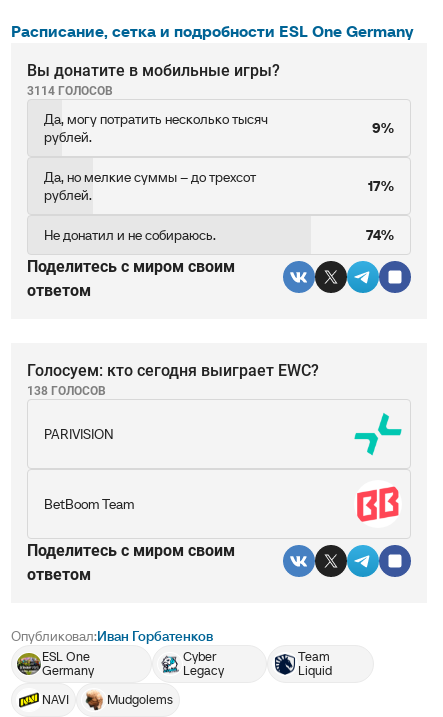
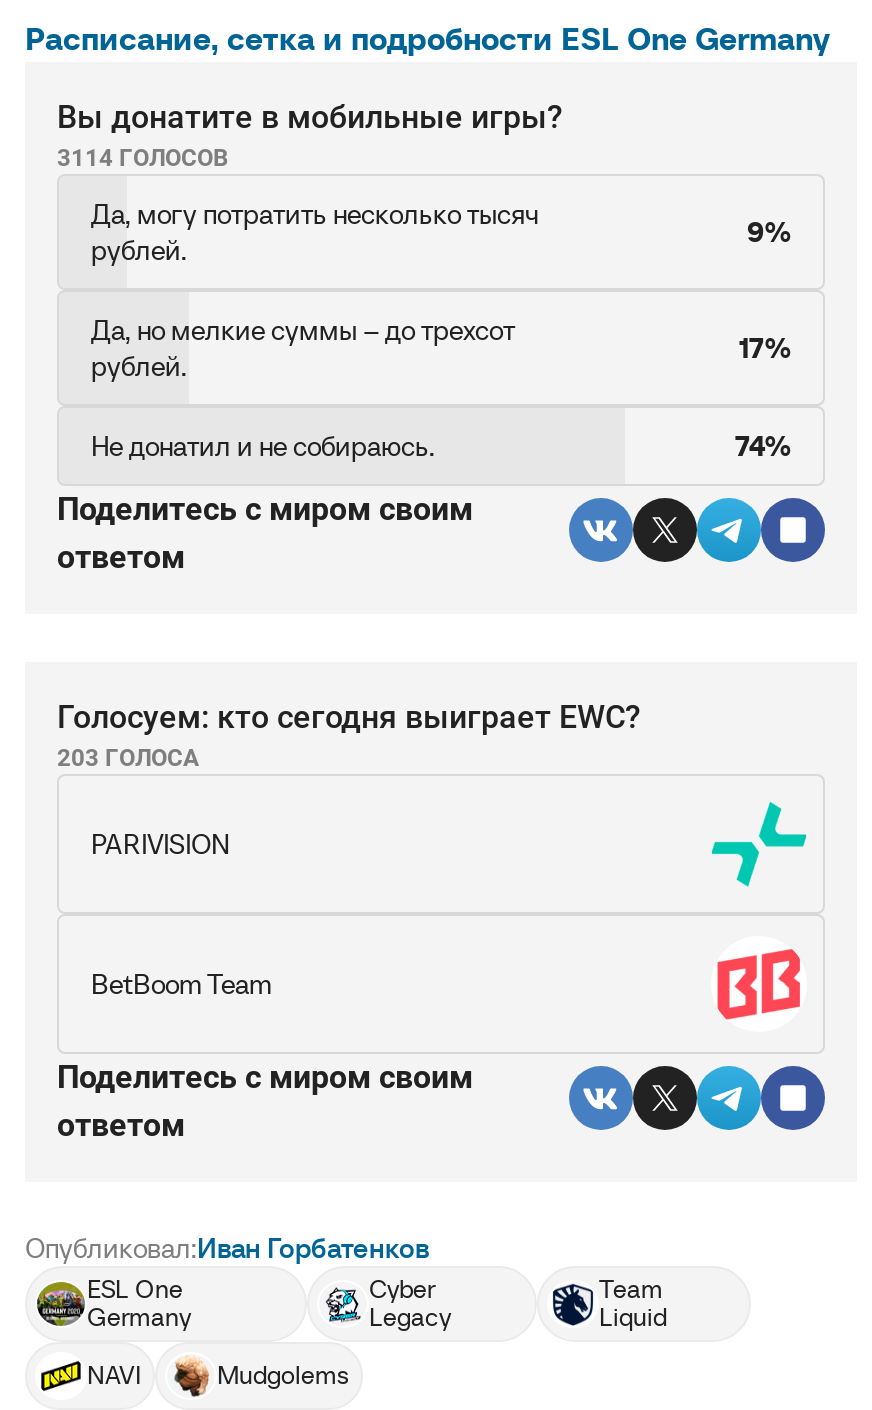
- 138 ГОЛОСОВ
+ 203 ГОЛОСА
